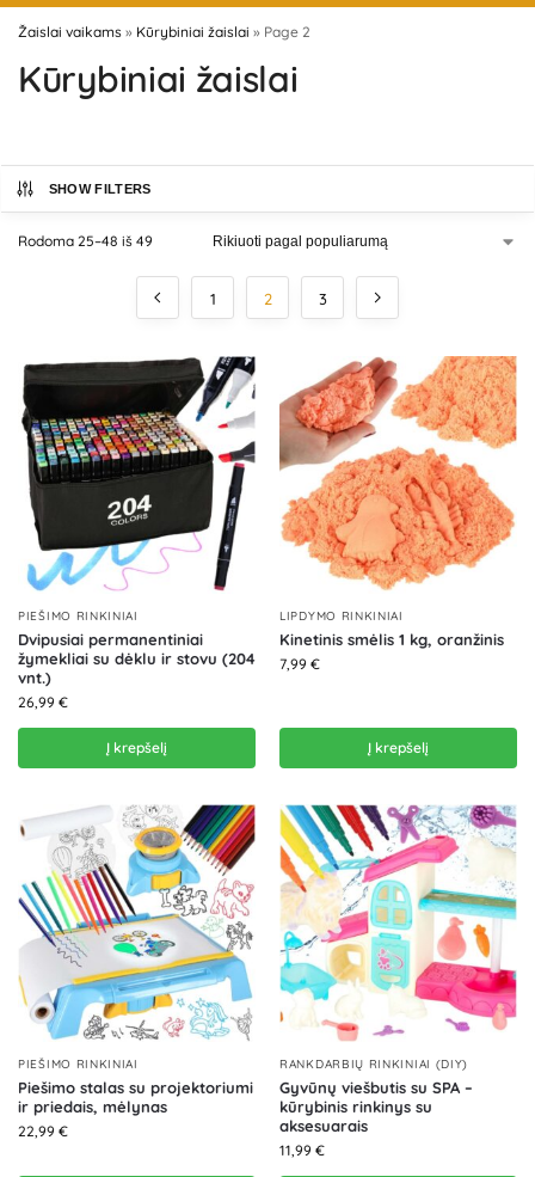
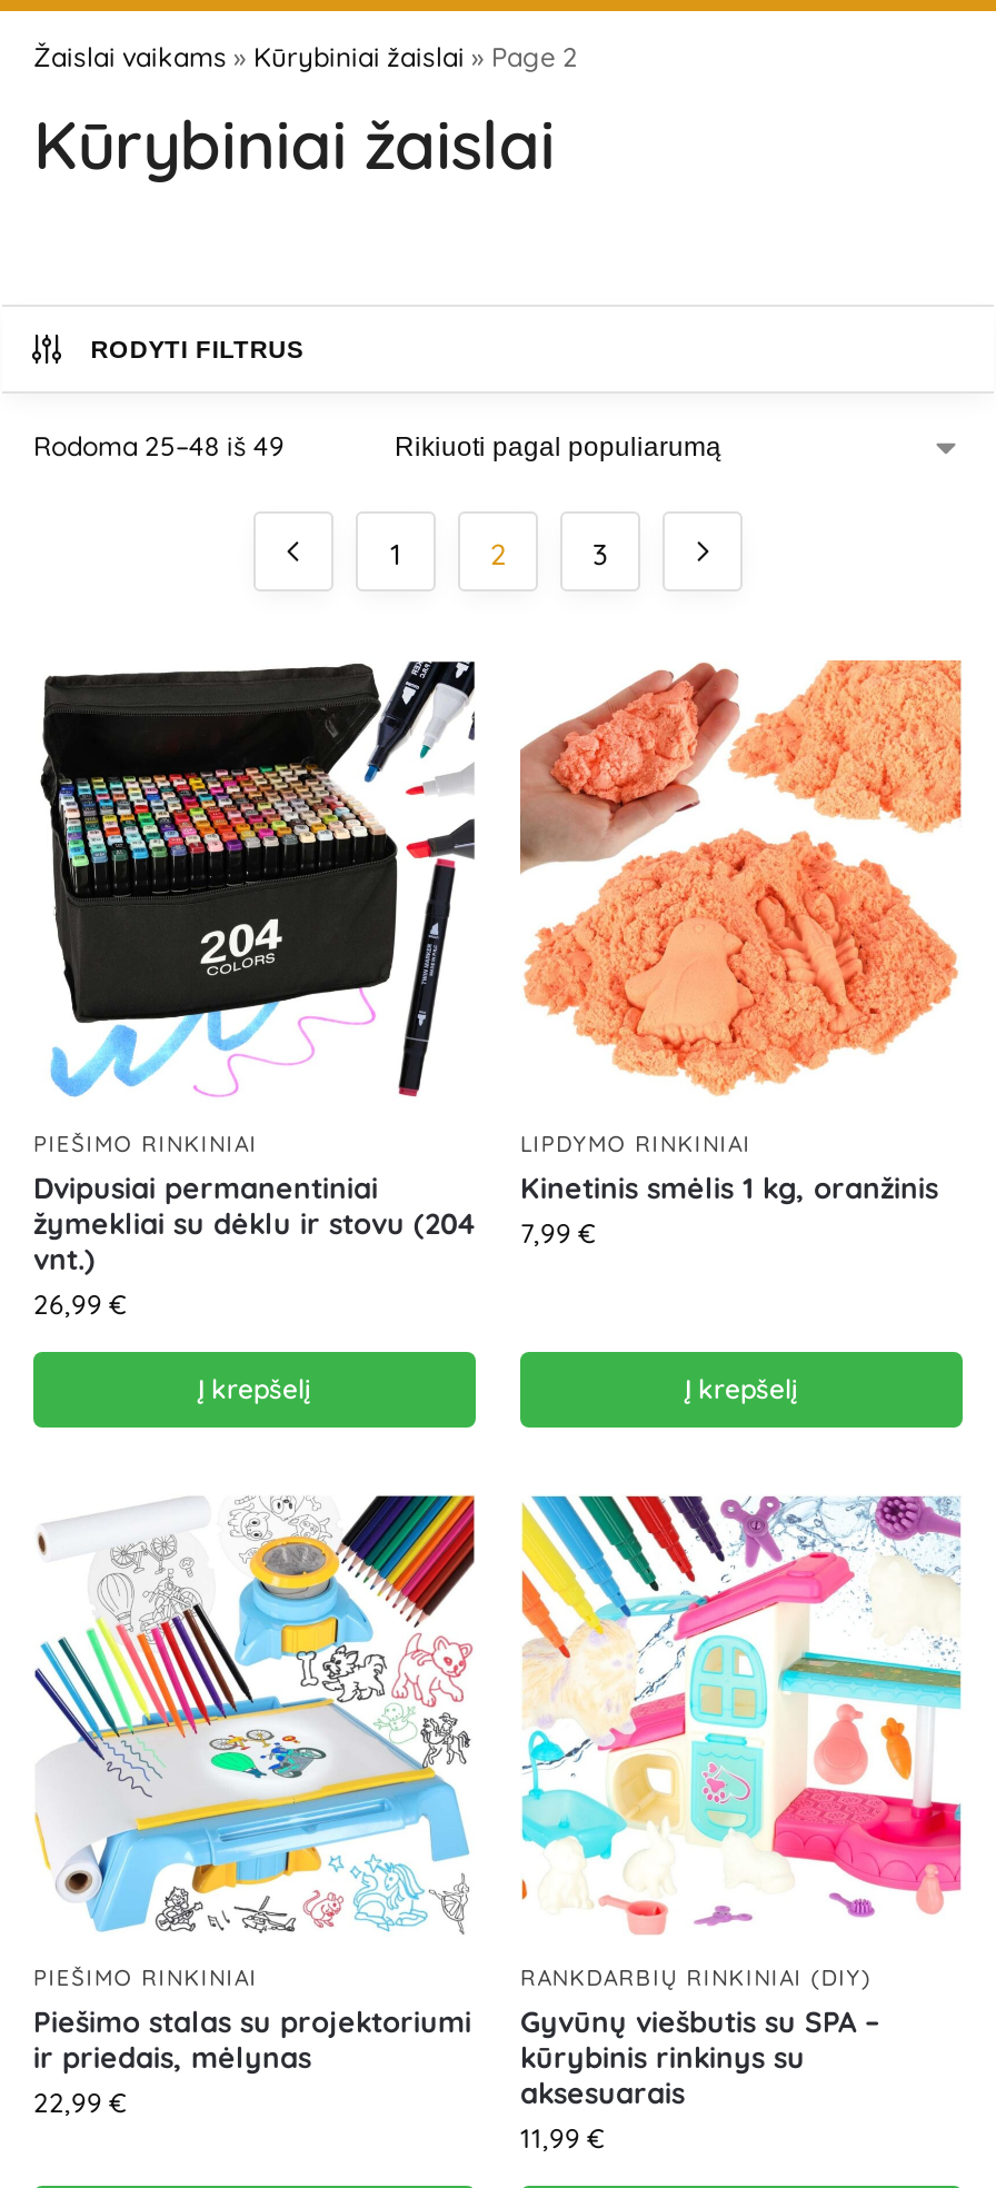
- SHOW FILTERS
+ RODYTI FILTRUS
